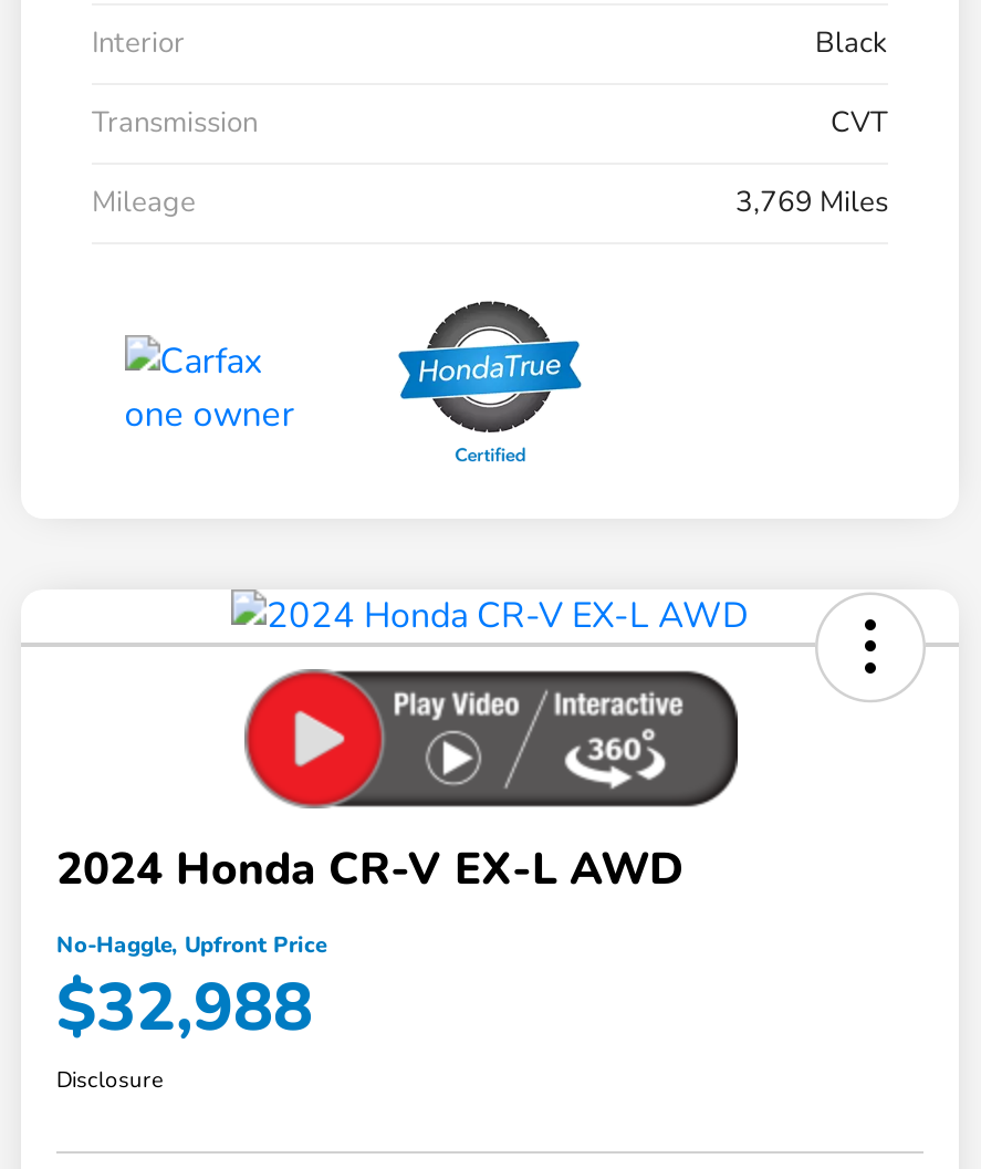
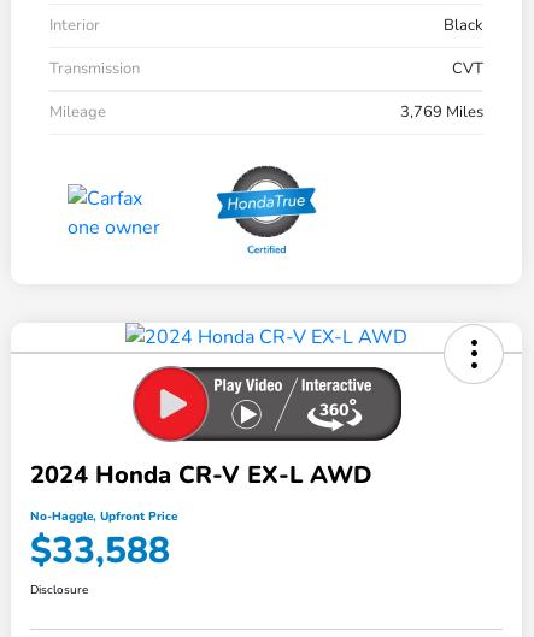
- $32,988
+ $33,588
